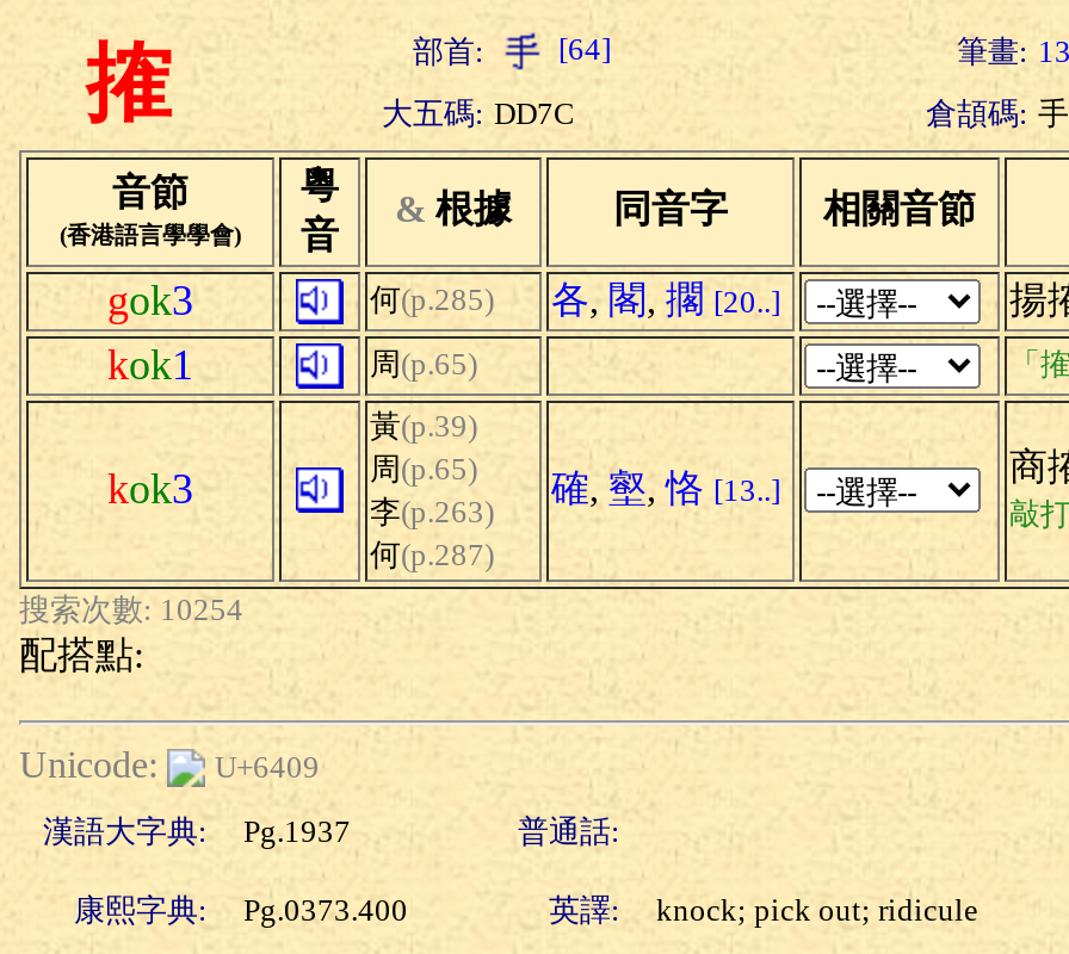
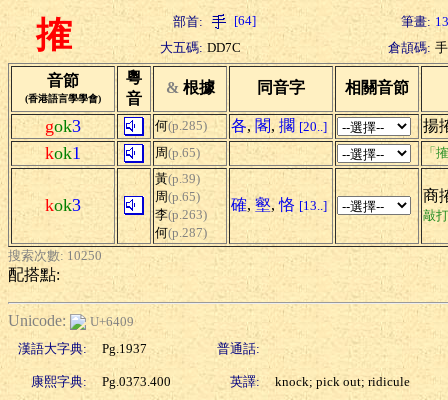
- 搜索次數: 10254
+ 搜索次數: 10250
